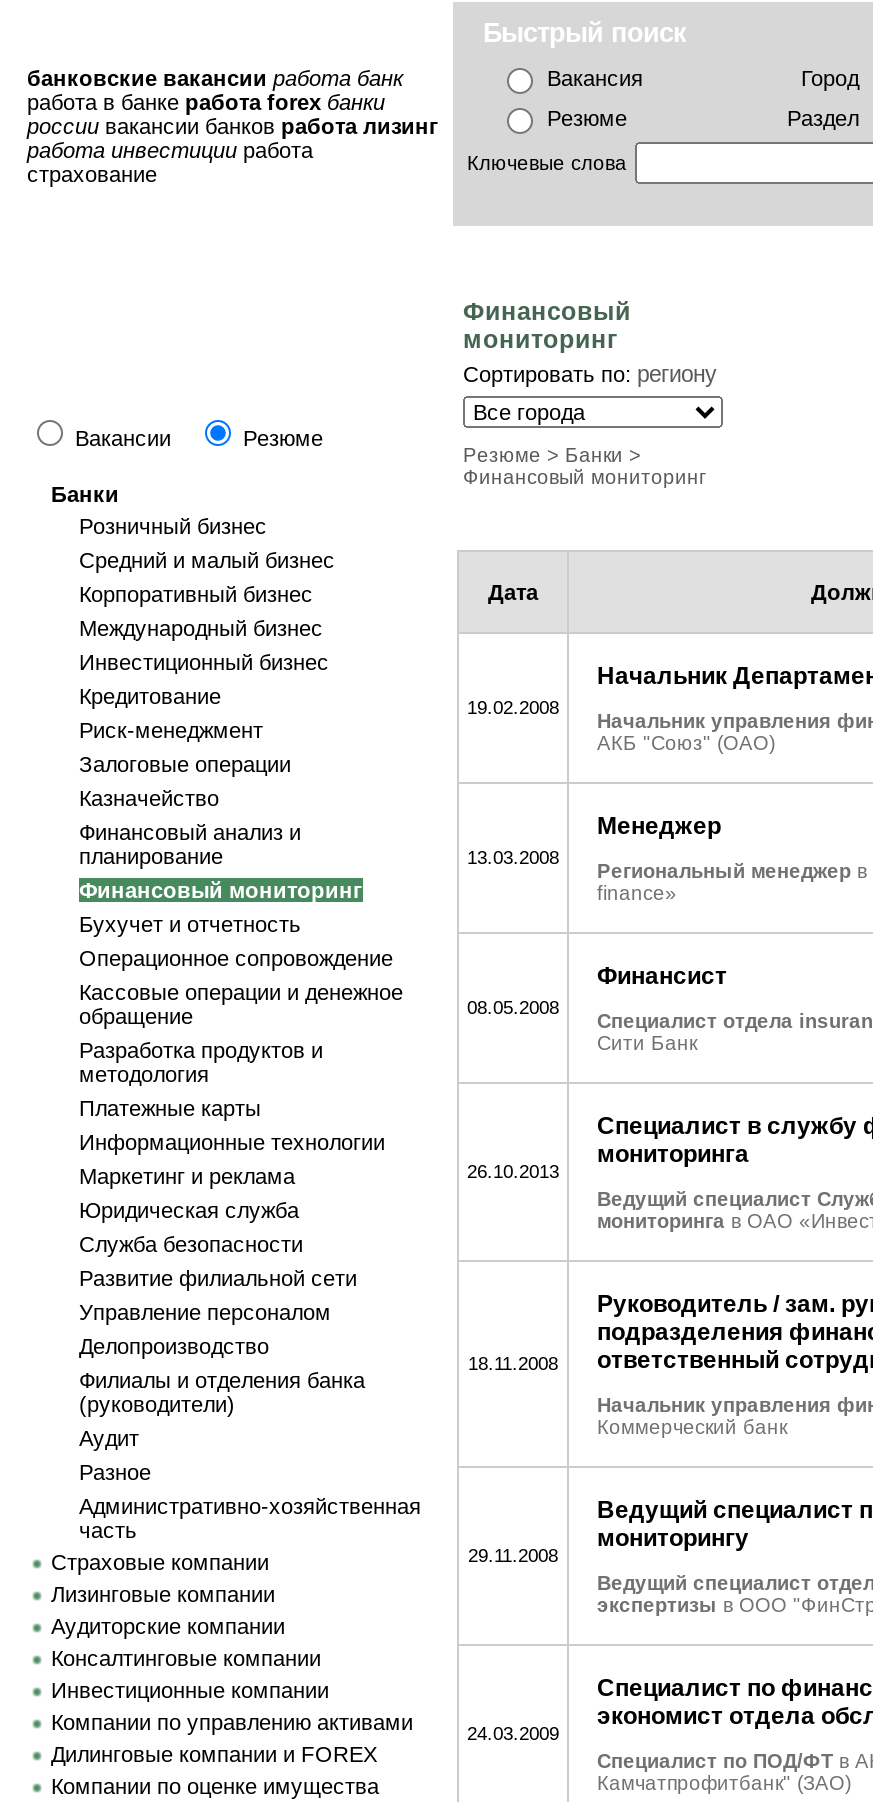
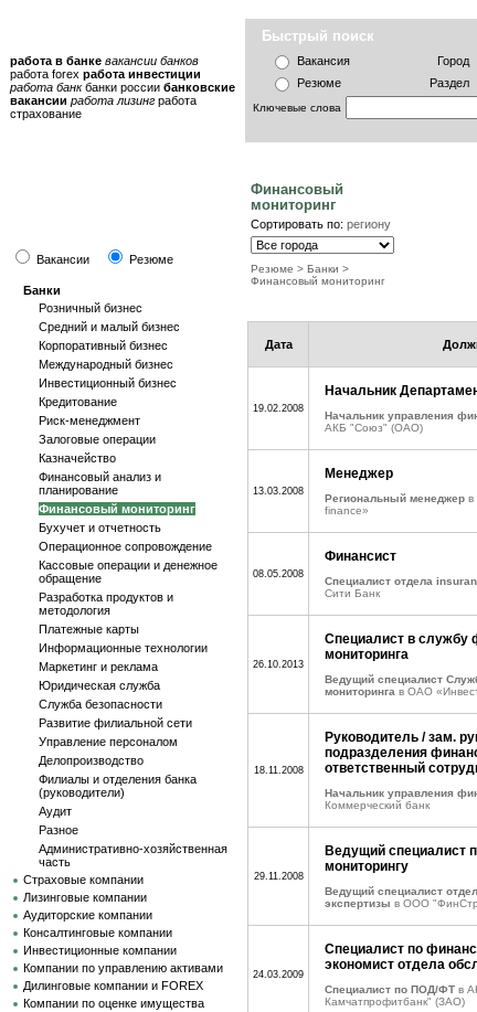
- банковские вакансии работа банк
- работа в банке работа forex банки
- россии вакансии банков работа лизинг
- работа инвестиции работа
+ работа в банке вакансии банков
+ работа forex работа инвестиции
+ работа банк банки россии банковские
+ вакансии работа лизинг работа
